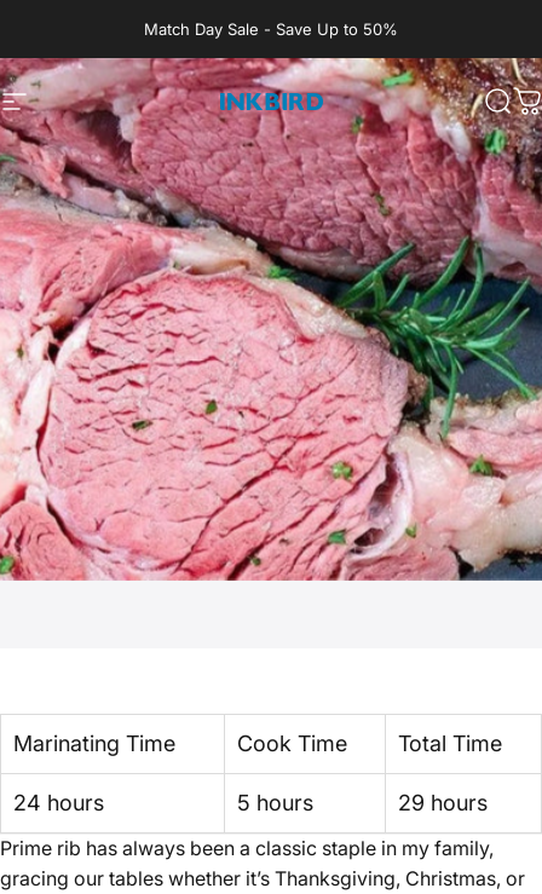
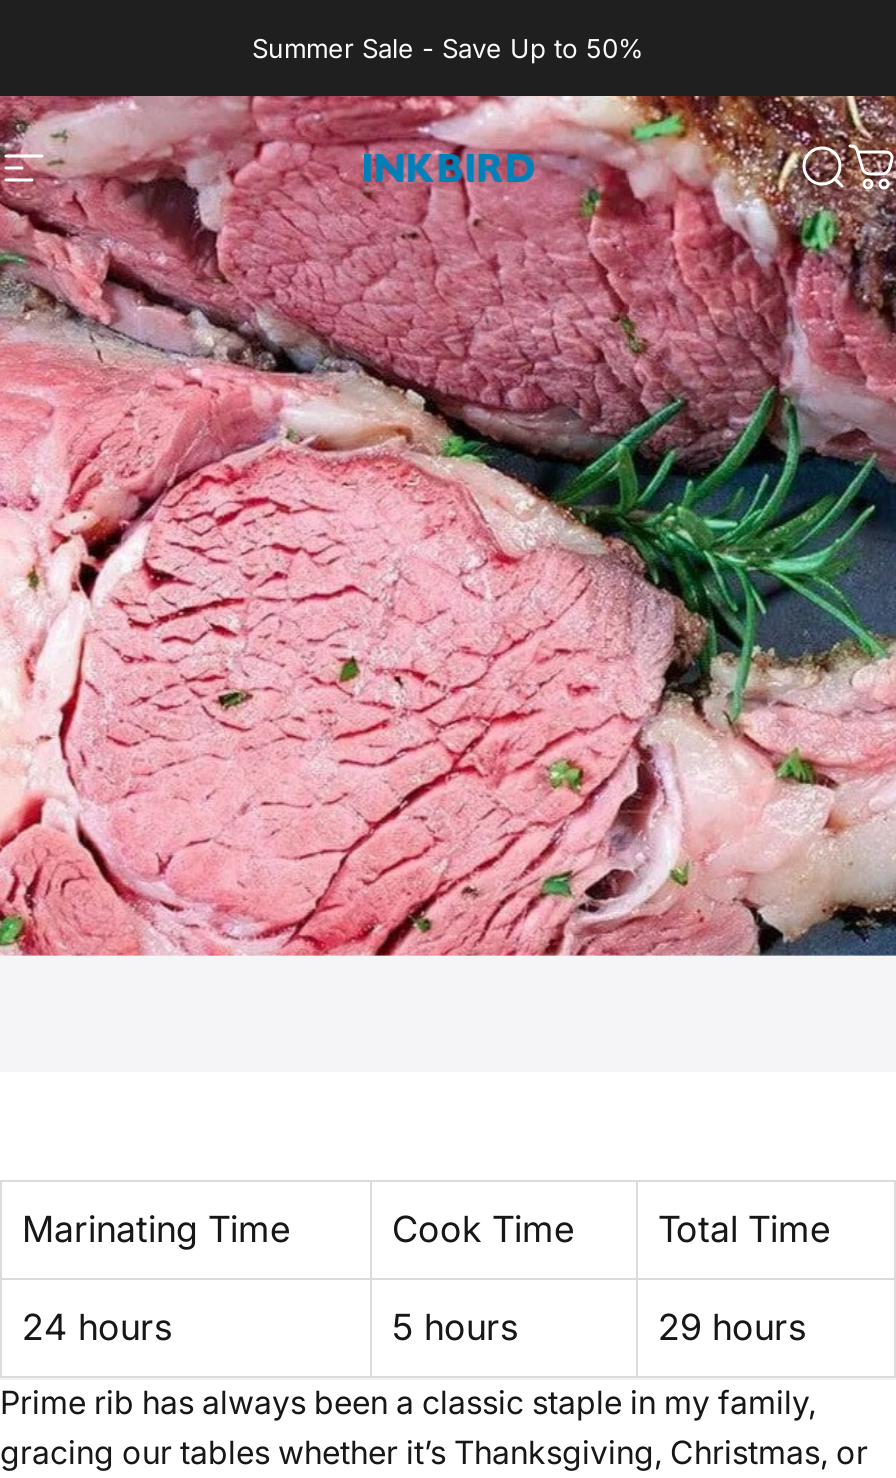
- Match Day Sale - Save Up to 50%
+ Summer Sale - Save Up to 50%
